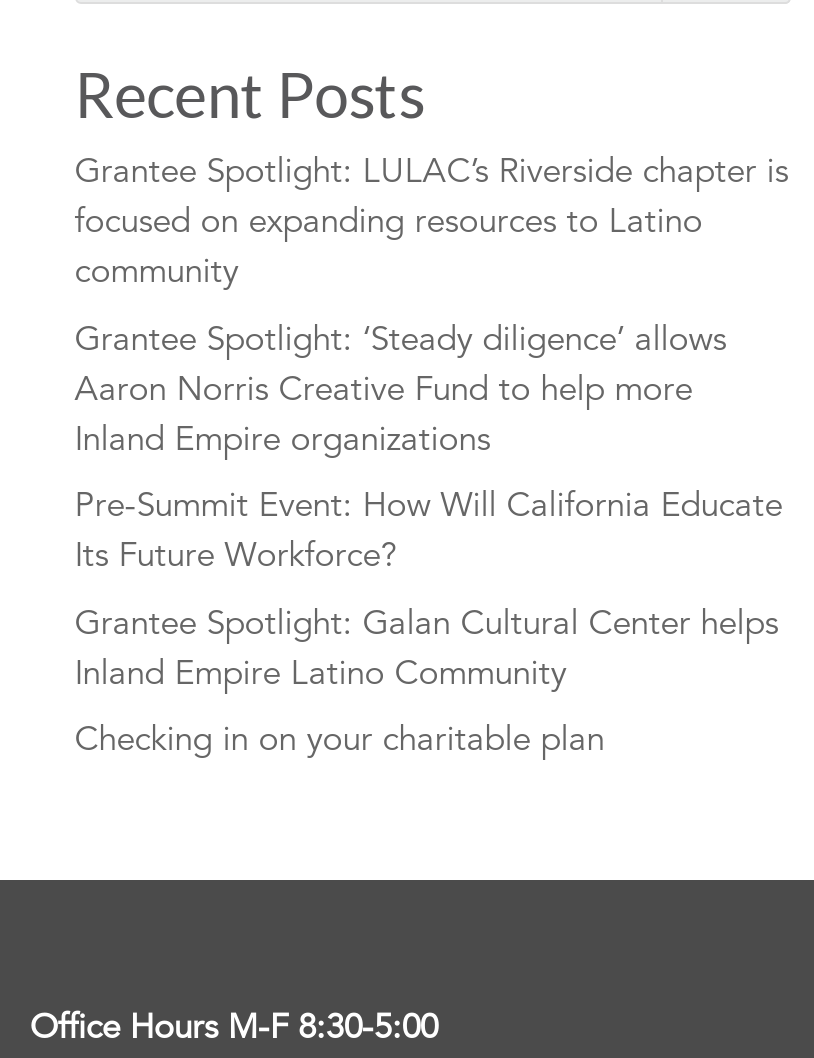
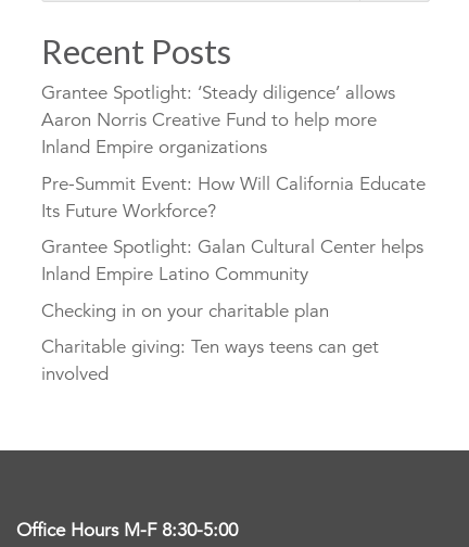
- Grantee Spotlight: LULAC’s Riverside chapter is
- focused on expanding resources to Latino
- community

moved up: Grantee Spotlight: ‘Steady diligence’ allows | Aaron Norris Creative Fund to help more | Inland Empire organizations | Pre-Summit Event: How Will California Educate | Its Future Workforce? | Grantee Spotlight: Galan Cultural Center helps | Inland Empire Latino Community | Checking in on your charitable plan

+ Charitable giving: Ten ways teens can get
+ involved
